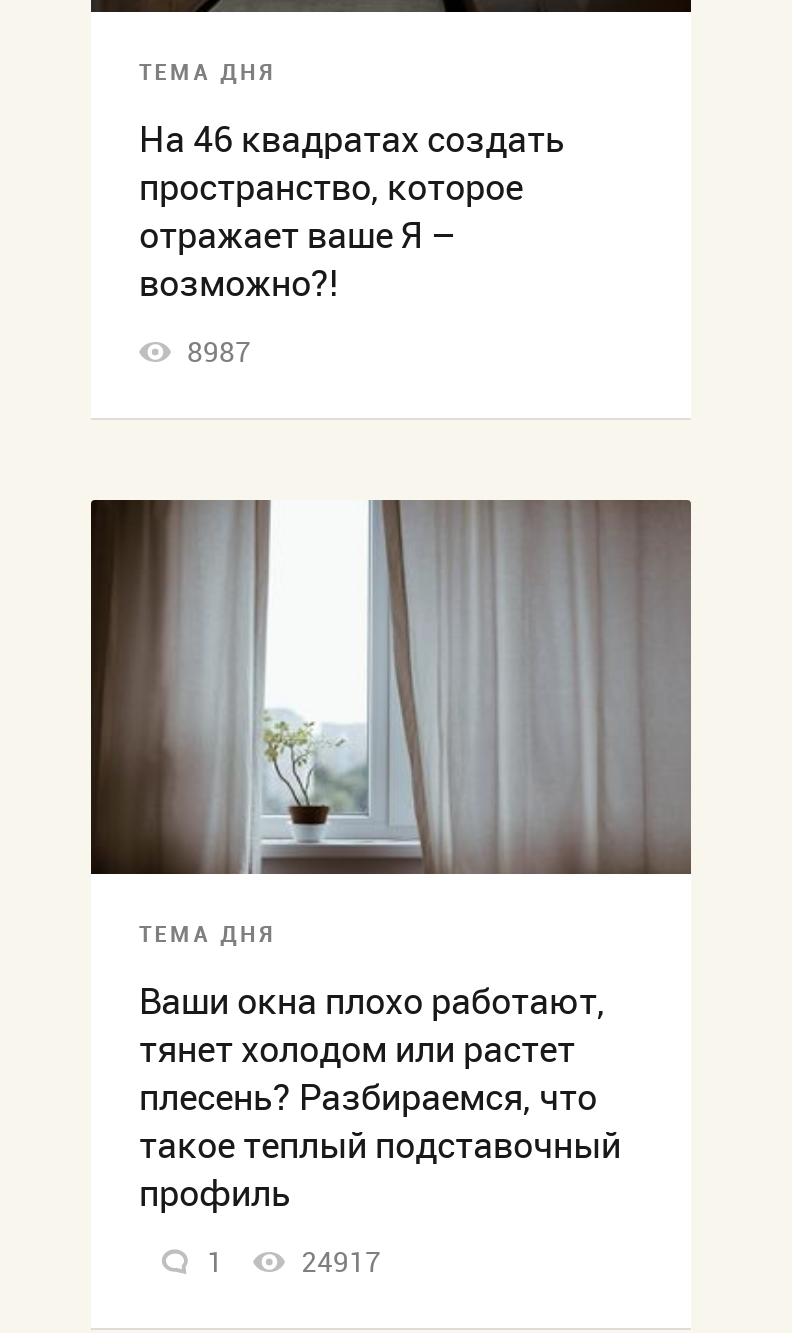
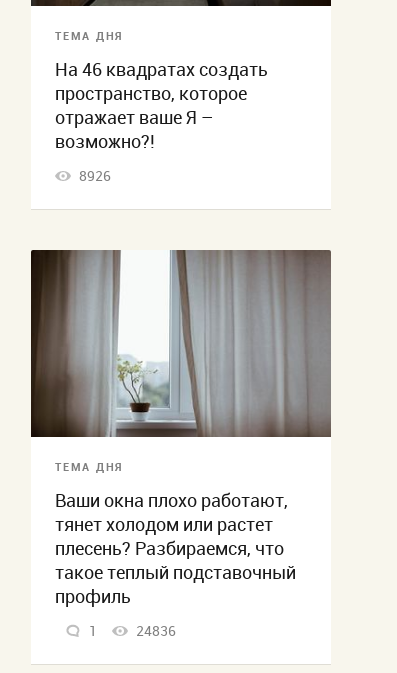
- 8987
+ 8926

- 24917
+ 24836
